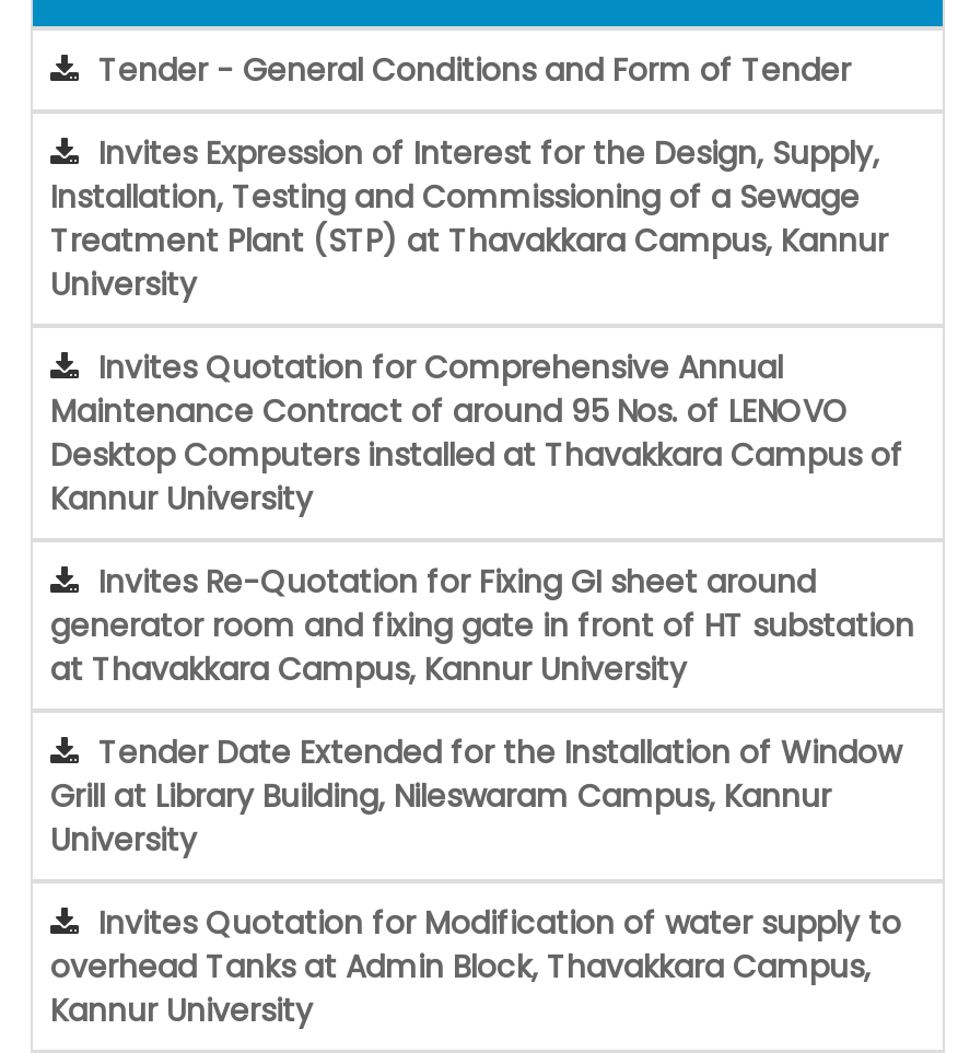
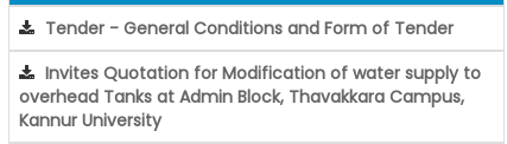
- Invites Expression of Interest for the Design, Supply,
- Installation, Testing and Commissioning of a Sewage
- Treatment Plant (STP) at Thavakkara Campus, Kannur
- University
- Invites Quotation for Comprehensive Annual
- Maintenance Contract of around 95 Nos. of LENOVO
- Desktop Computers installed at Thavakkara Campus of
- Kannur University
- Invites Re-Quotation for Fixing GI sheet around
- generator room and fixing gate in front of HT substation
- at Thavakkara Campus, Kannur University
- Tender Date Extended for the Installation of Window
- Grill at Library Building, Nileswaram Campus, Kannur
- University
